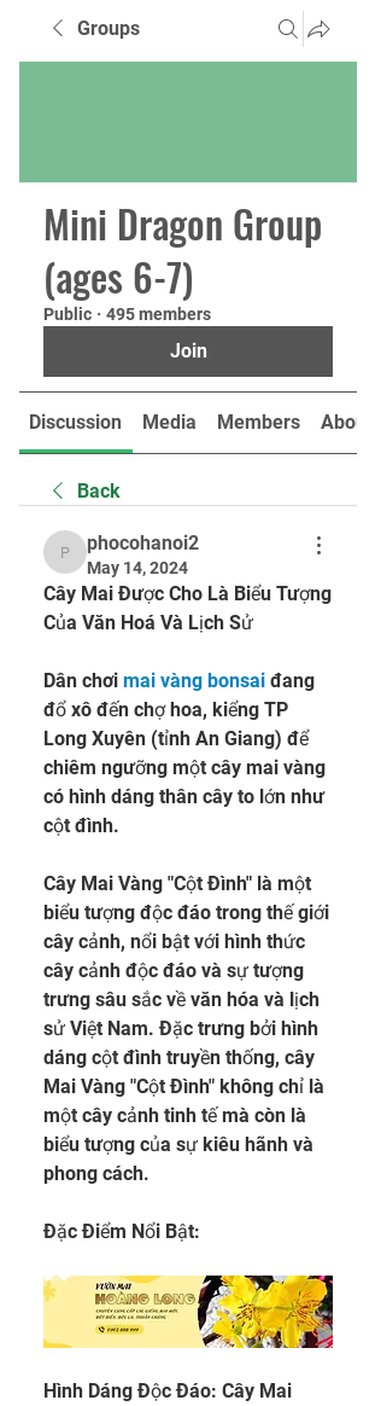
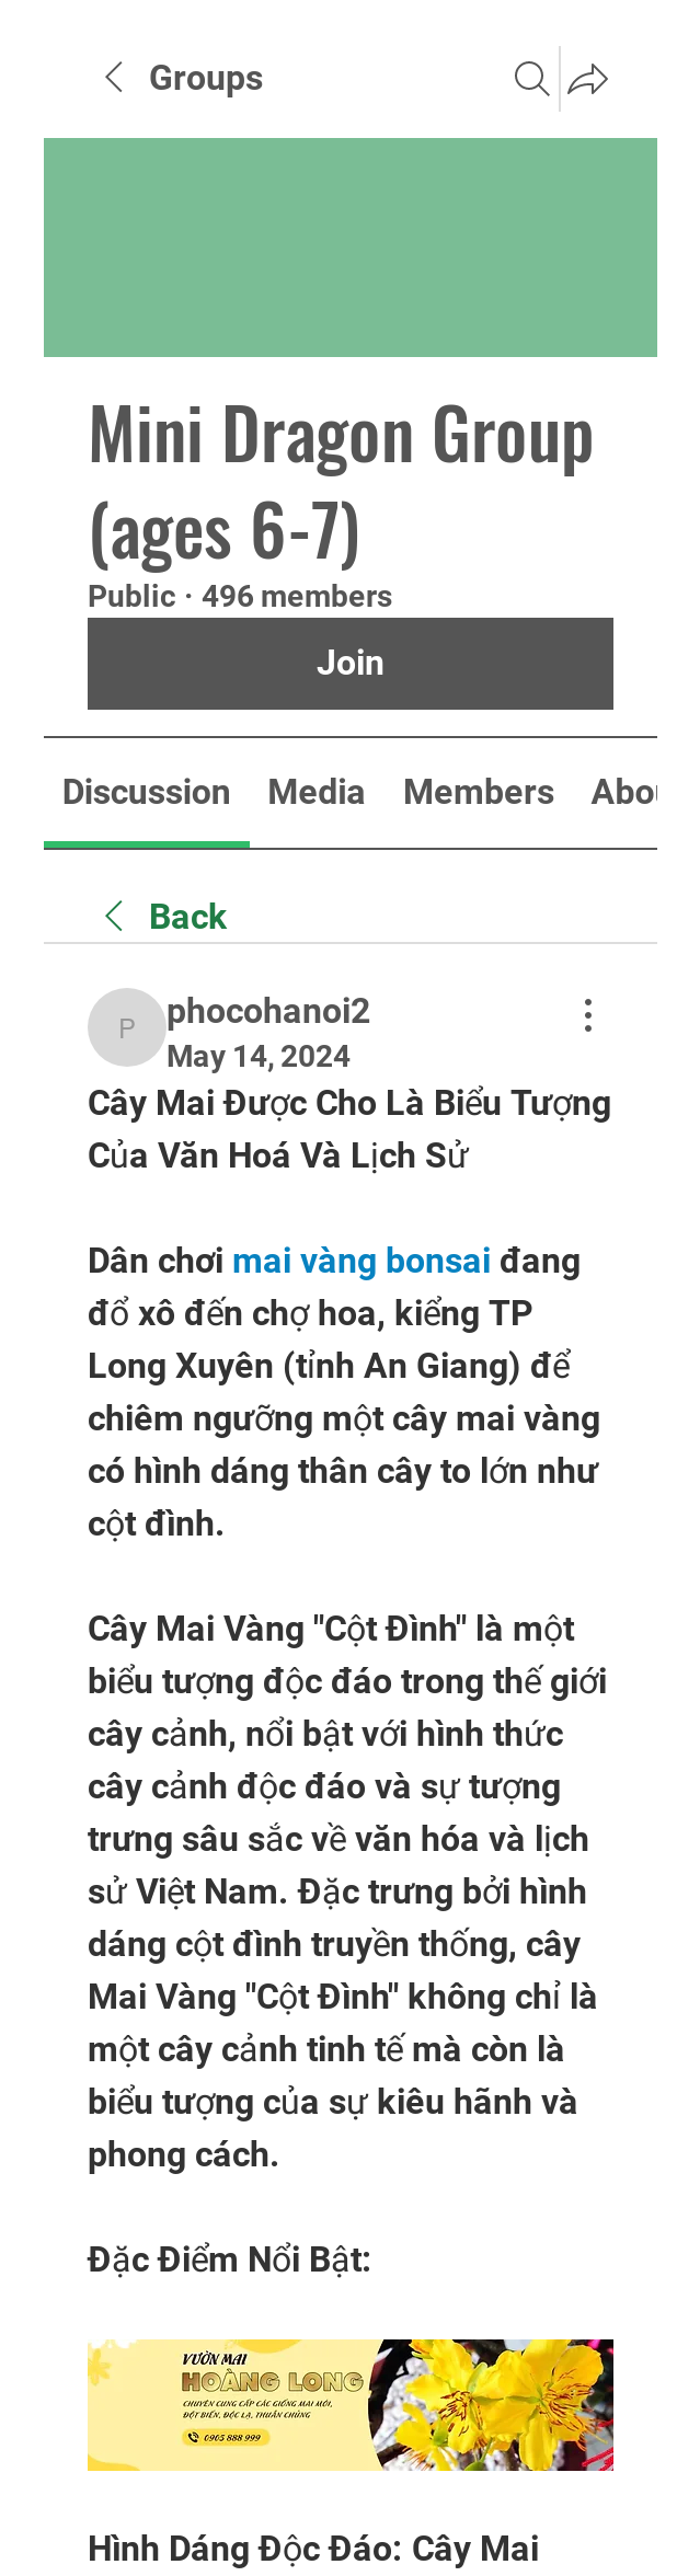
- Public · 495 members
+ Public · 496 members
